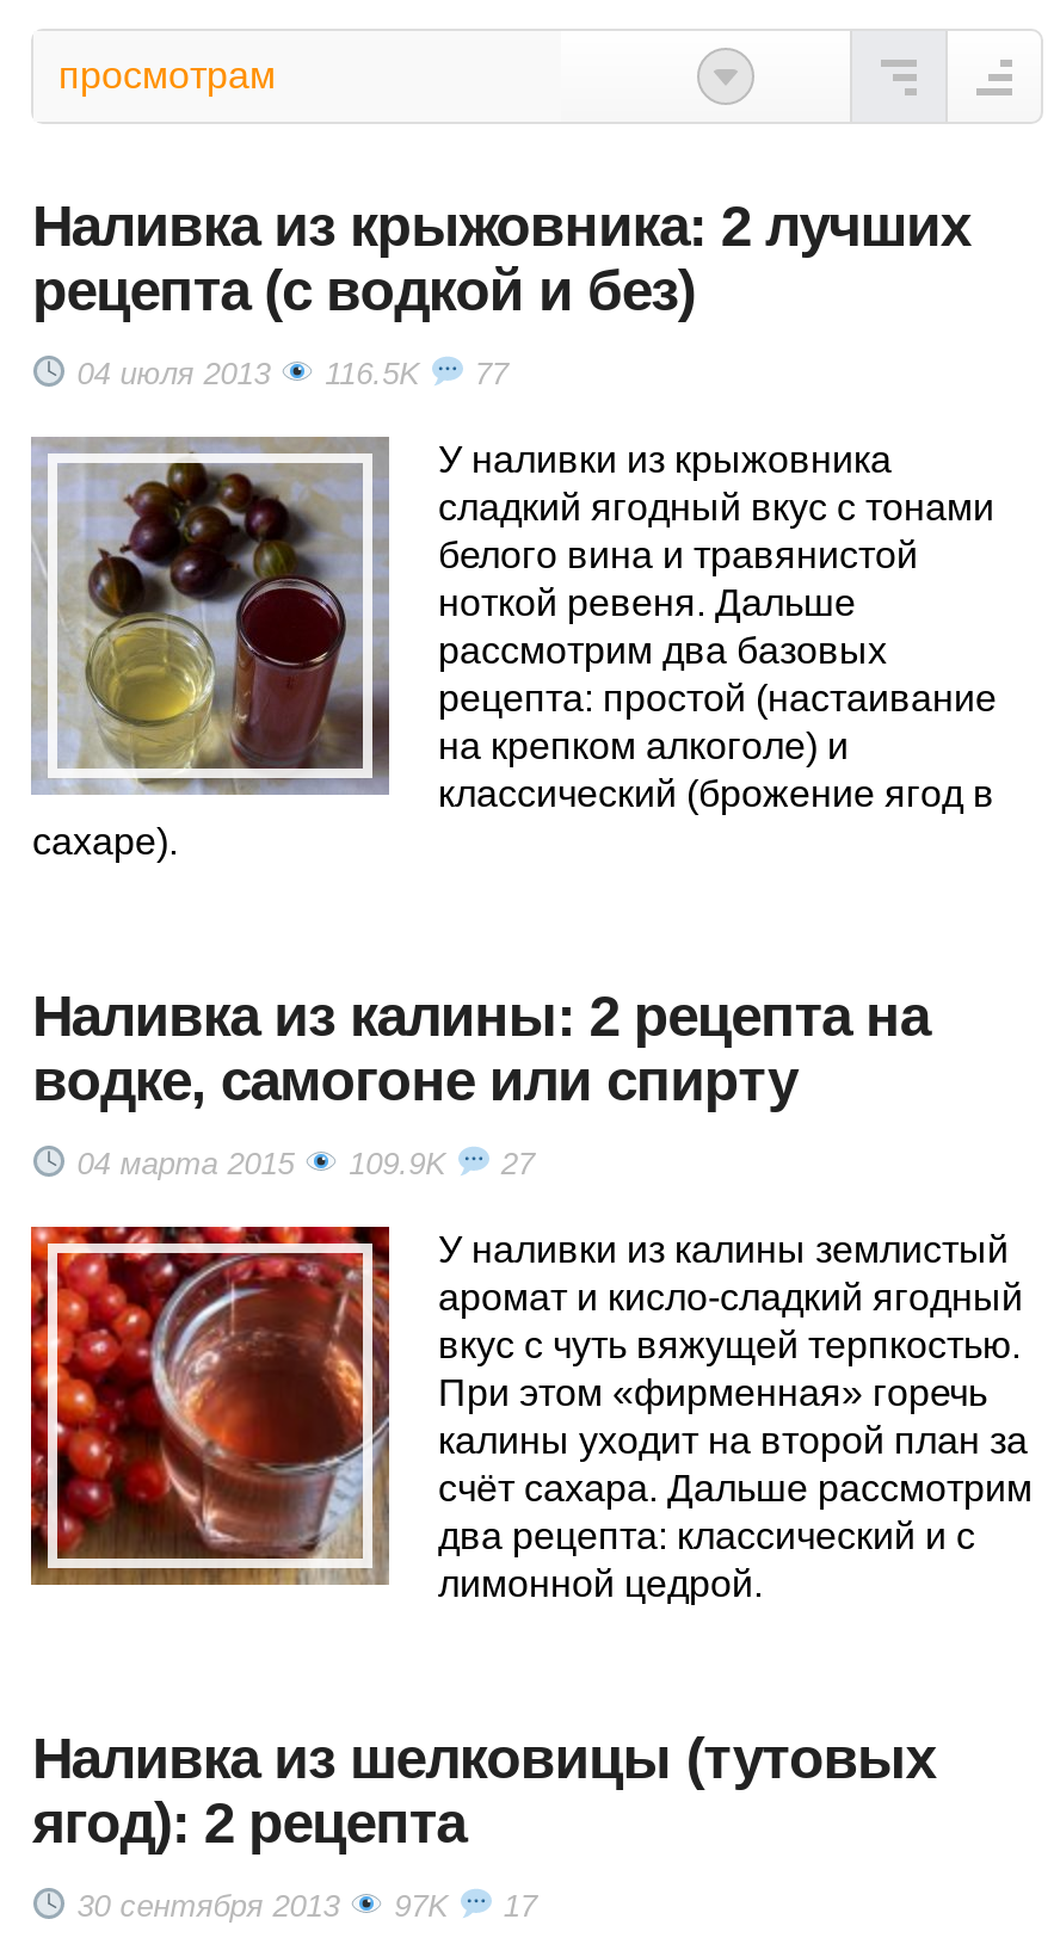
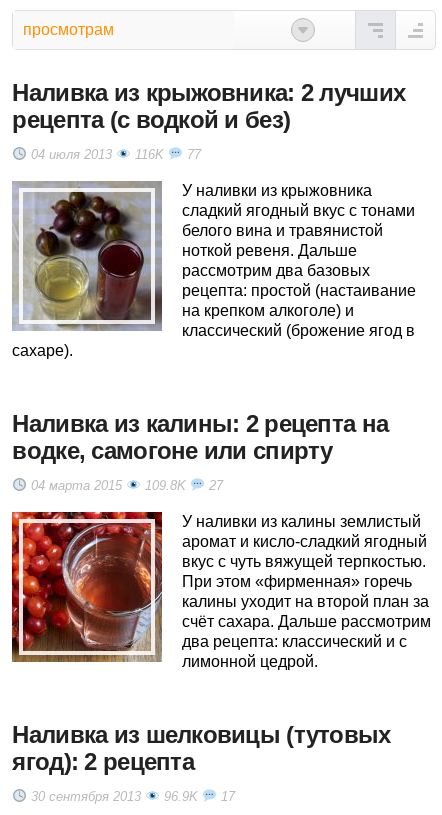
- 04 июля 2013 116.5K 77
+ 04 июля 2013 116K 77

- 04 марта 2015 109.9K 27
+ 04 марта 2015 109.8K 27

- 30 сентября 2013 97K 17
+ 30 сентября 2013 96.9K 17
